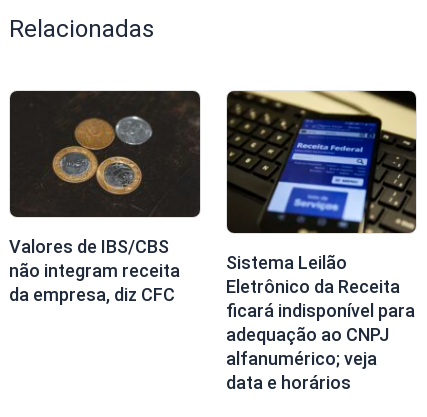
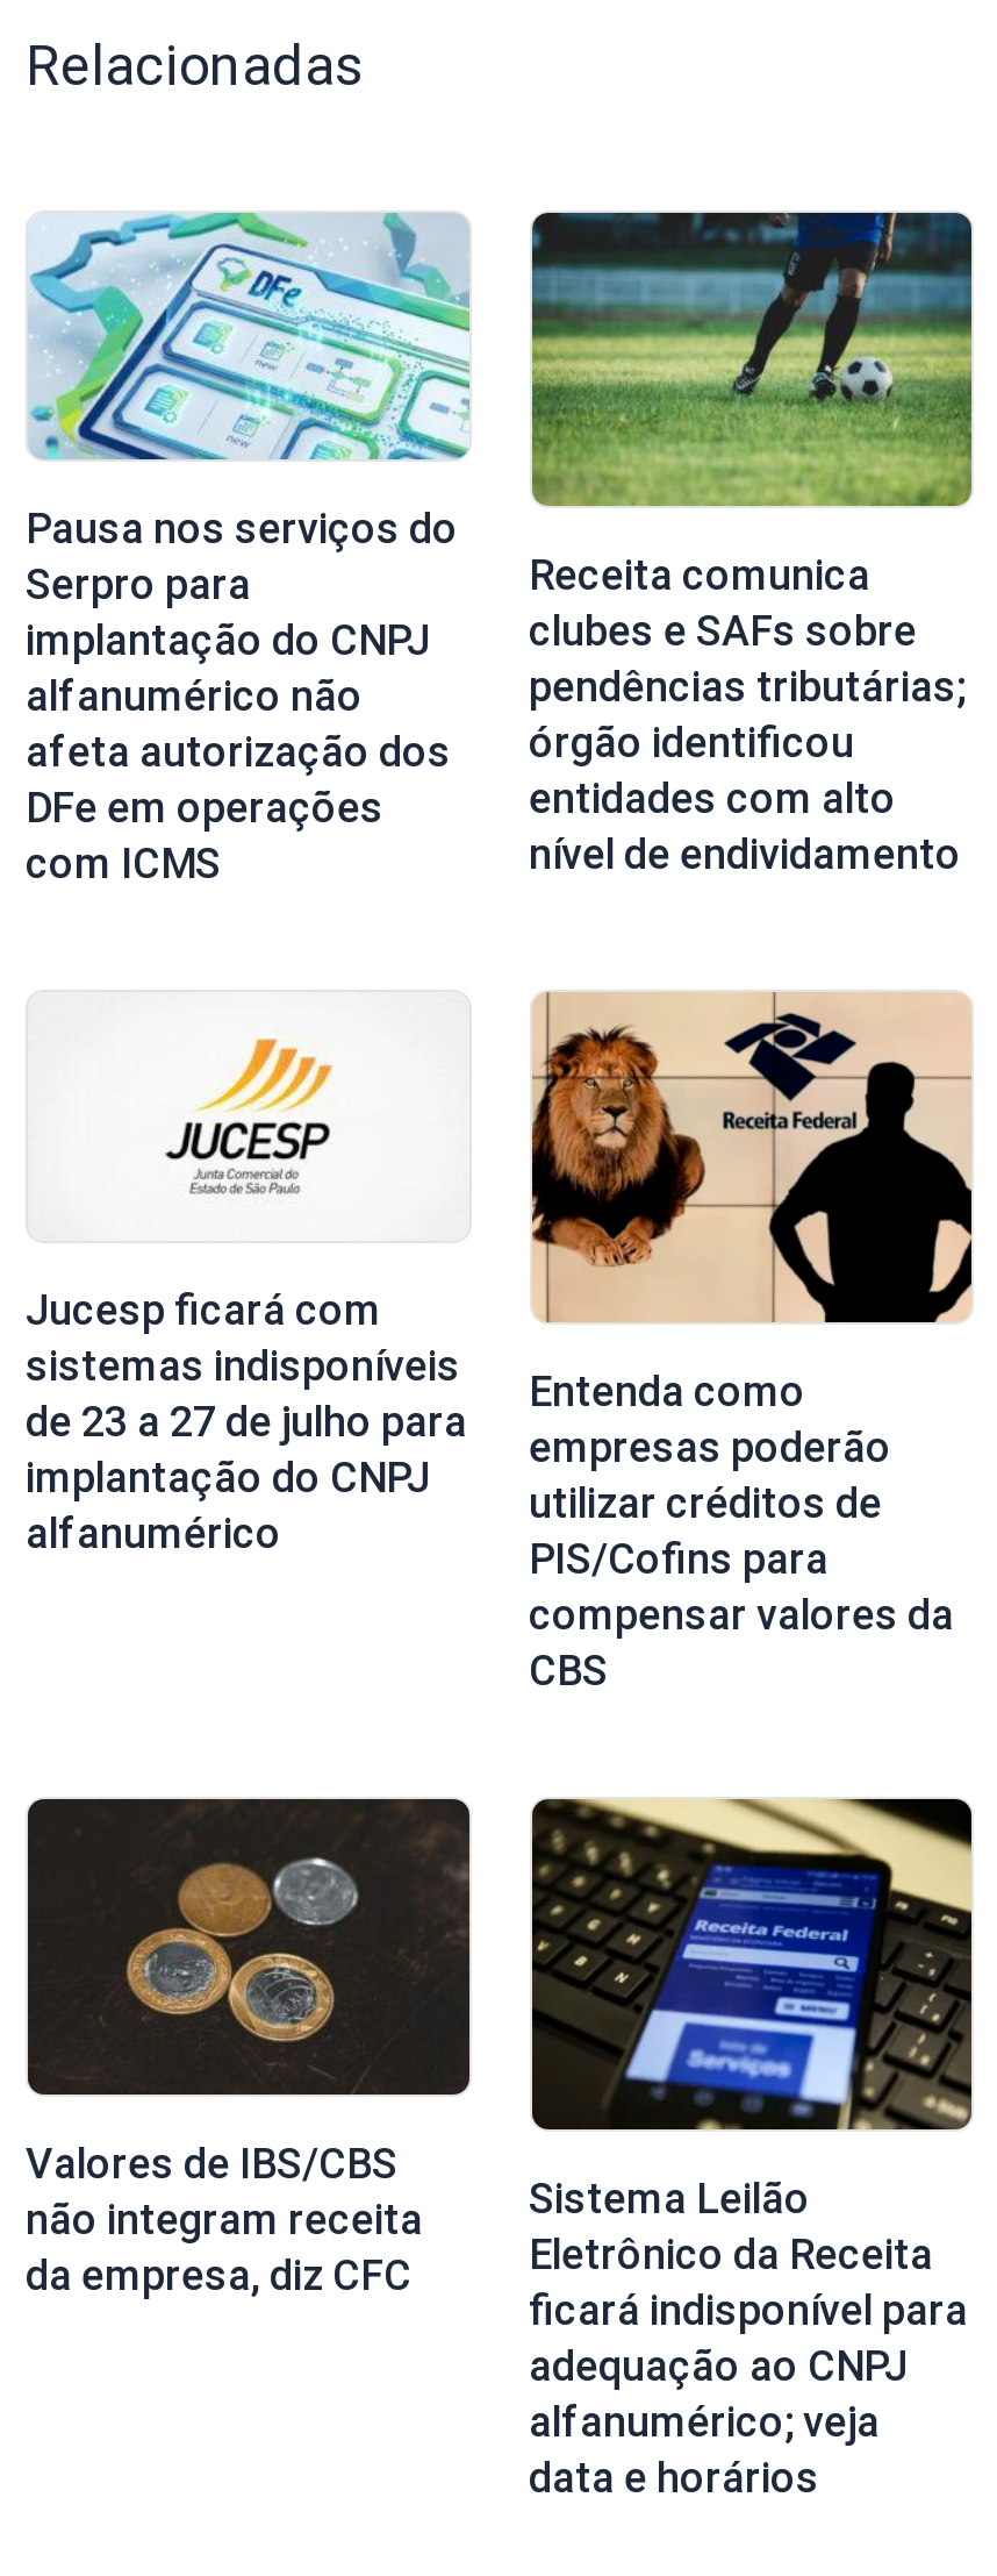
+ [image]
+ Pausa nos serviços do
+ Serpro para
+ implantação do CNPJ
+ alfanumérico não
+ afeta autorização dos
+ DFe em operações
+ com ICMS

+ [image]
+ Jucesp ficará com
+ sistemas indisponíveis
+ de 23 a 27 de julho para
+ implantação do CNPJ
+ alfanumérico

+ [image]
+ Receita comunica
+ clubes e SAFs sobre
+ pendências tributárias;
+ órgão identificou
+ entidades com alto
+ nível de endividamento

+ [image]
+ Entenda como
+ empresas poderão
+ utilizar créditos de
+ PIS/Cofins para
+ compensar valores da
+ CBS
